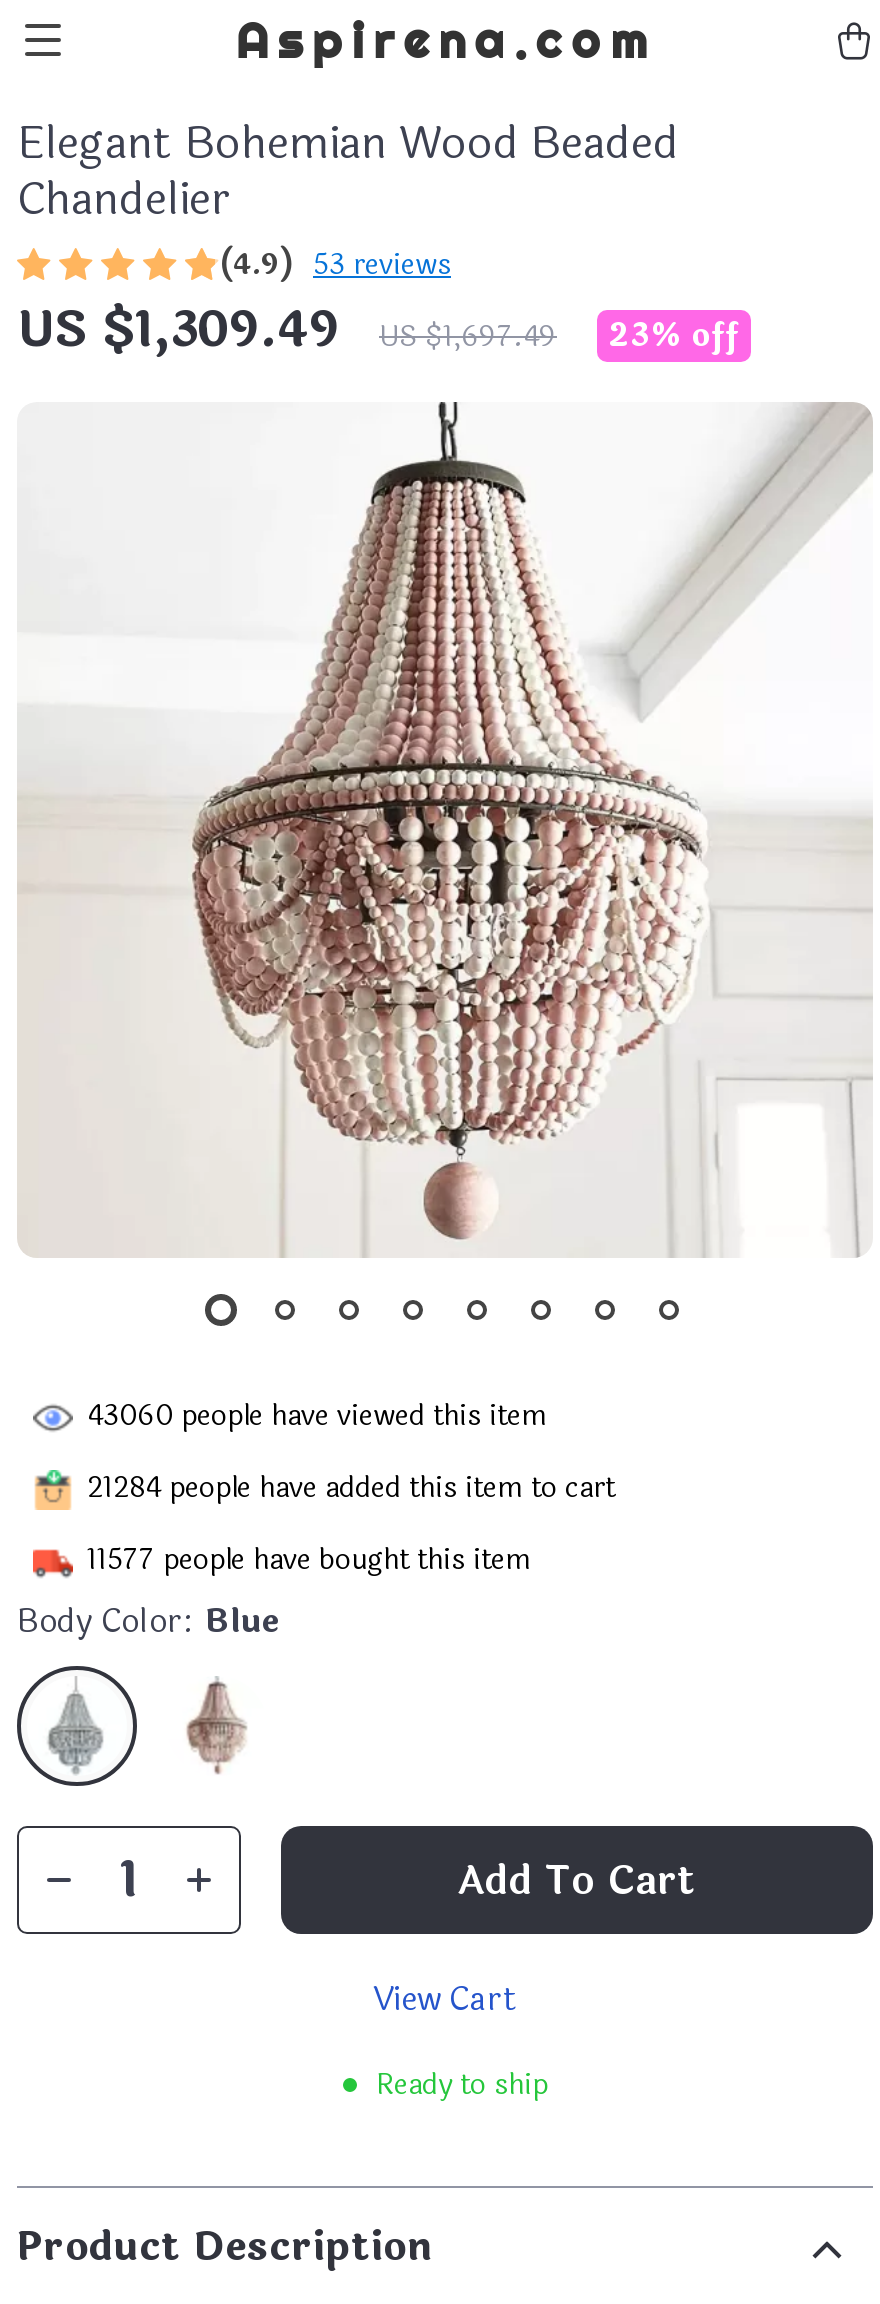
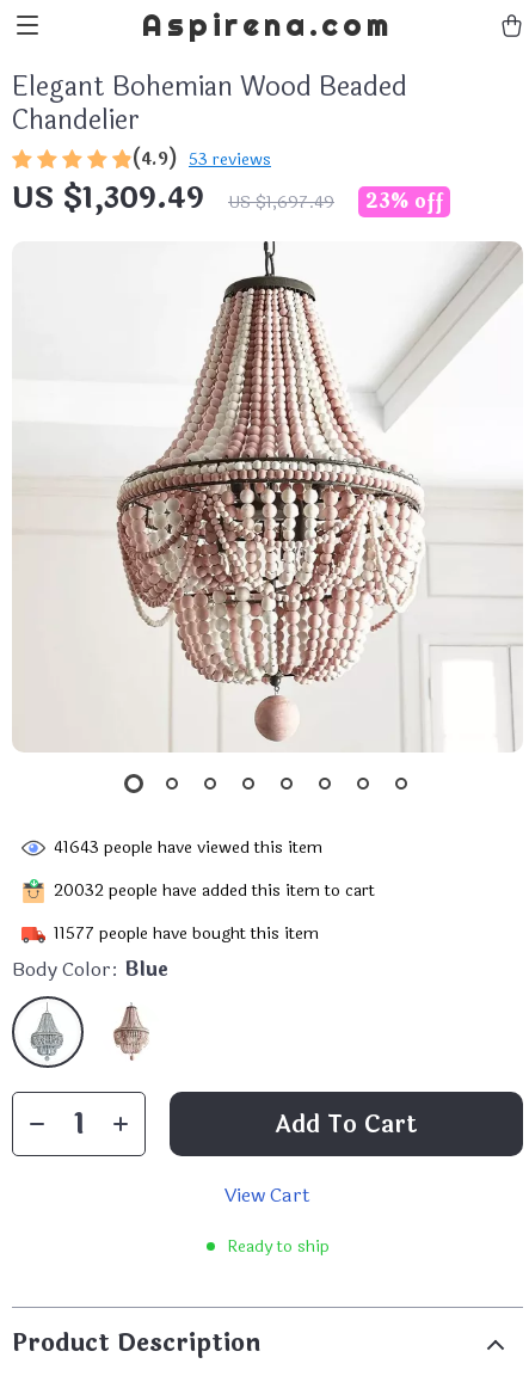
- 43060 people have viewed this item
+ 41643 people have viewed this item

- 21284 people have added this item to cart
+ 20032 people have added this item to cart
